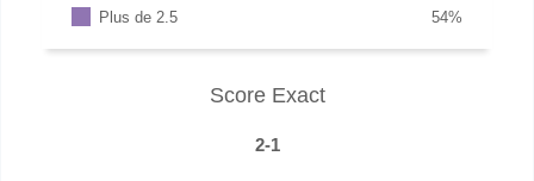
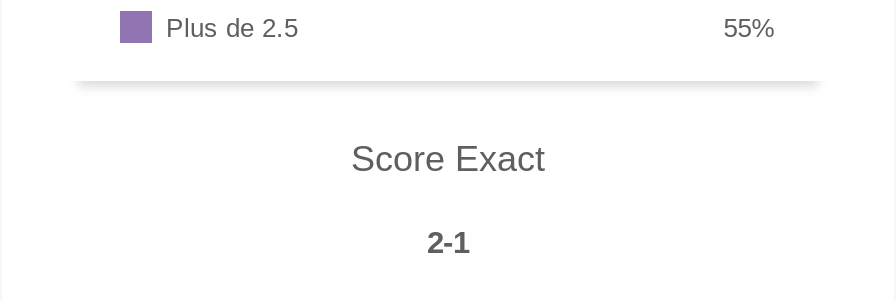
- 54
+ 55
